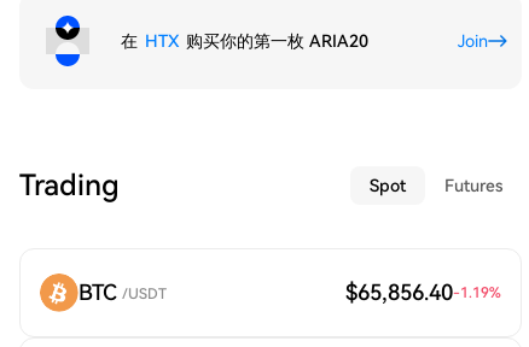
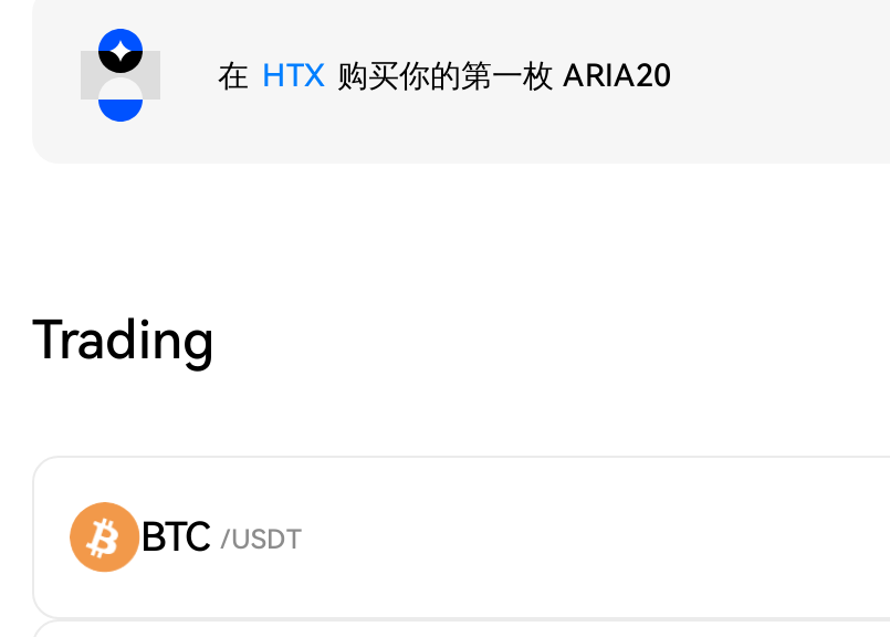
- Join

- Spot
- Futures

- $65,856.40-1.19%
